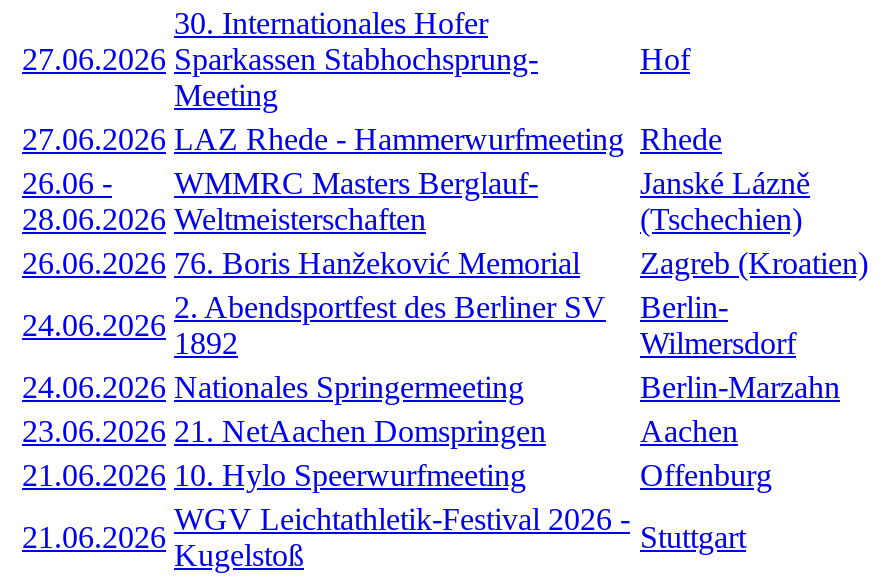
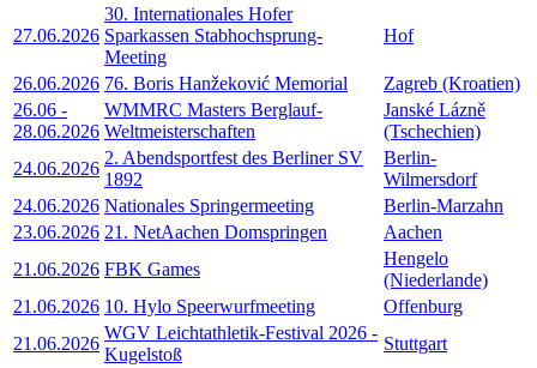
- 27.06.2026 LAZ Rhede - Hammerwurfmeeting Rhede

moved up: 26.06.2026 76. Boris Hanžeković Memorial | Zagreb (Kroatien)

moved up: 24.06.2026 | 2. Abendsportfest des Berliner SV | 1892 | ... | 23.06.2026 21. NetAachen Domspringen | Aachen

+ 21.06.2026 FBK Games

+ Hengelo
+ (Niederlande)
